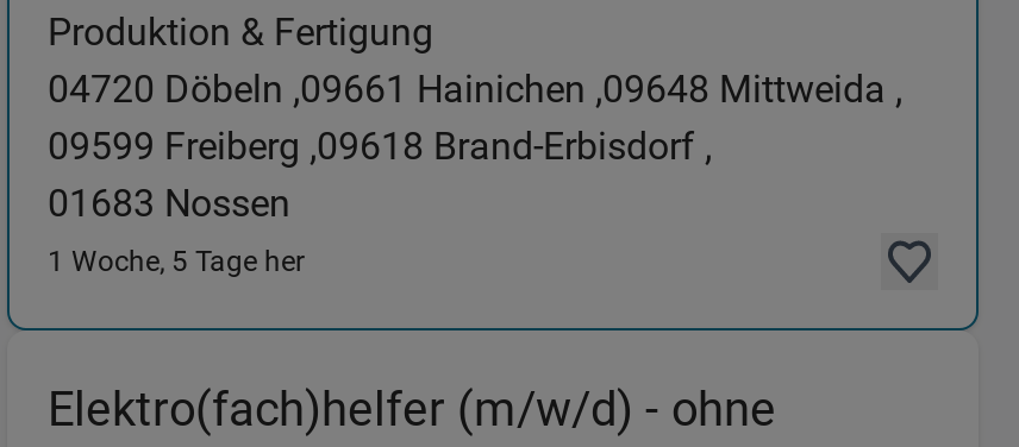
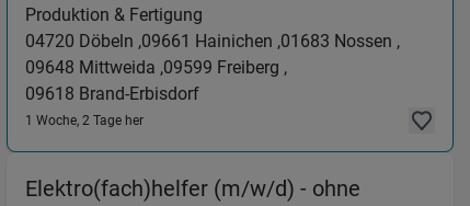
- 04720 Döbeln , 09661 Hainichen , 09648 Mittweida ,
- 09599 Freiberg , 09618 Brand-Erbisdorf ,
- 01683 Nossen
- 1 Woche, 5 Tage her
+ 04720 Döbeln , 09661 Hainichen , 01683 Nossen ,
+ 09648 Mittweida , 09599 Freiberg ,
+ 09618 Brand-Erbisdorf
+ 1 Woche, 2 Tage her
